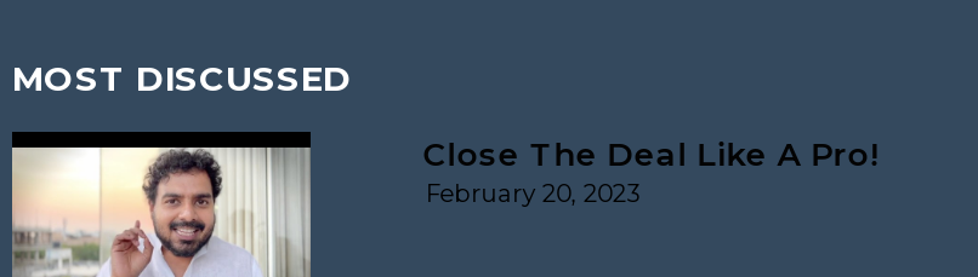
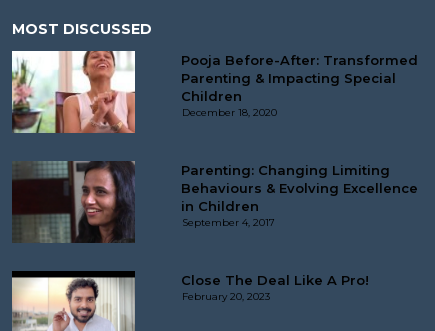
+ [image]

+ [image]

+ Pooja Before-After: Transformed
+ Parenting & Impacting Special
+ Children
+ December 18, 2020

+ Parenting: Changing Limiting
+ Behaviours & Evolving Excellence
+ in Children
+ September 4, 2017
